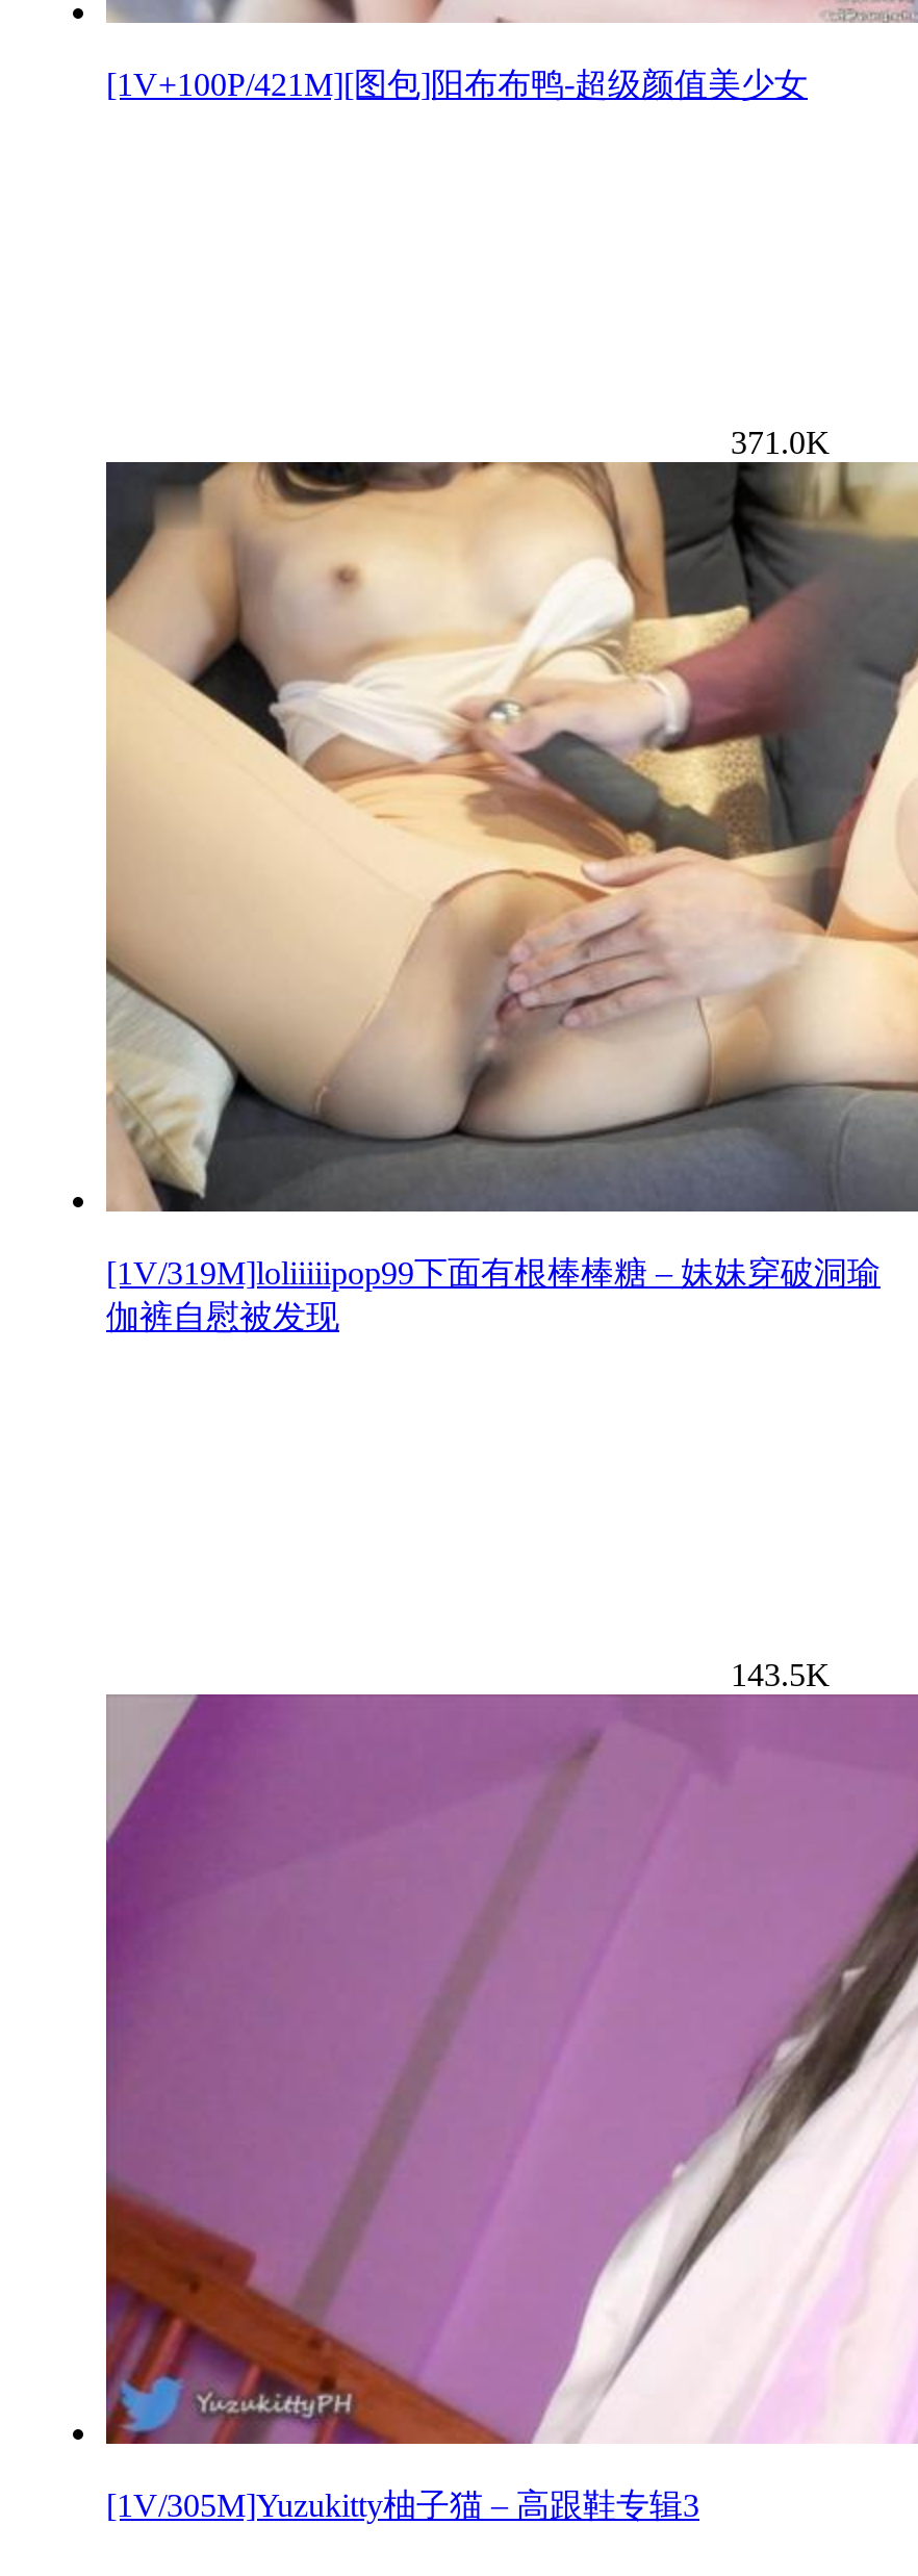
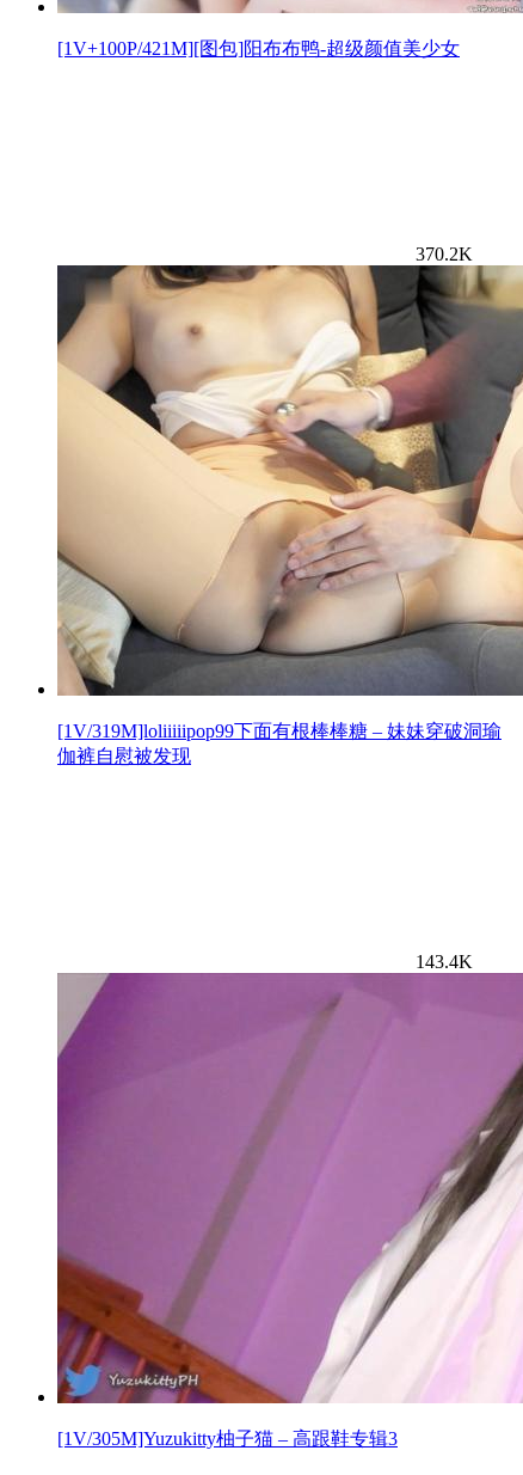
- 371.0K
+ 370.2K

- 143.5K
+ 143.4K
